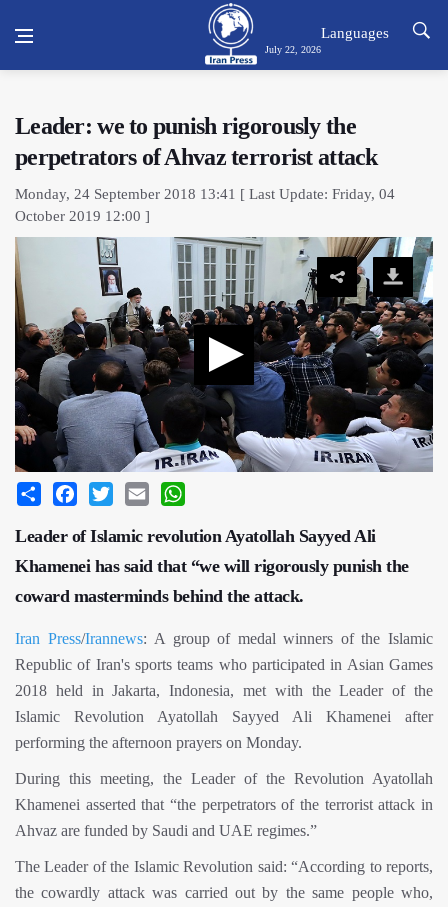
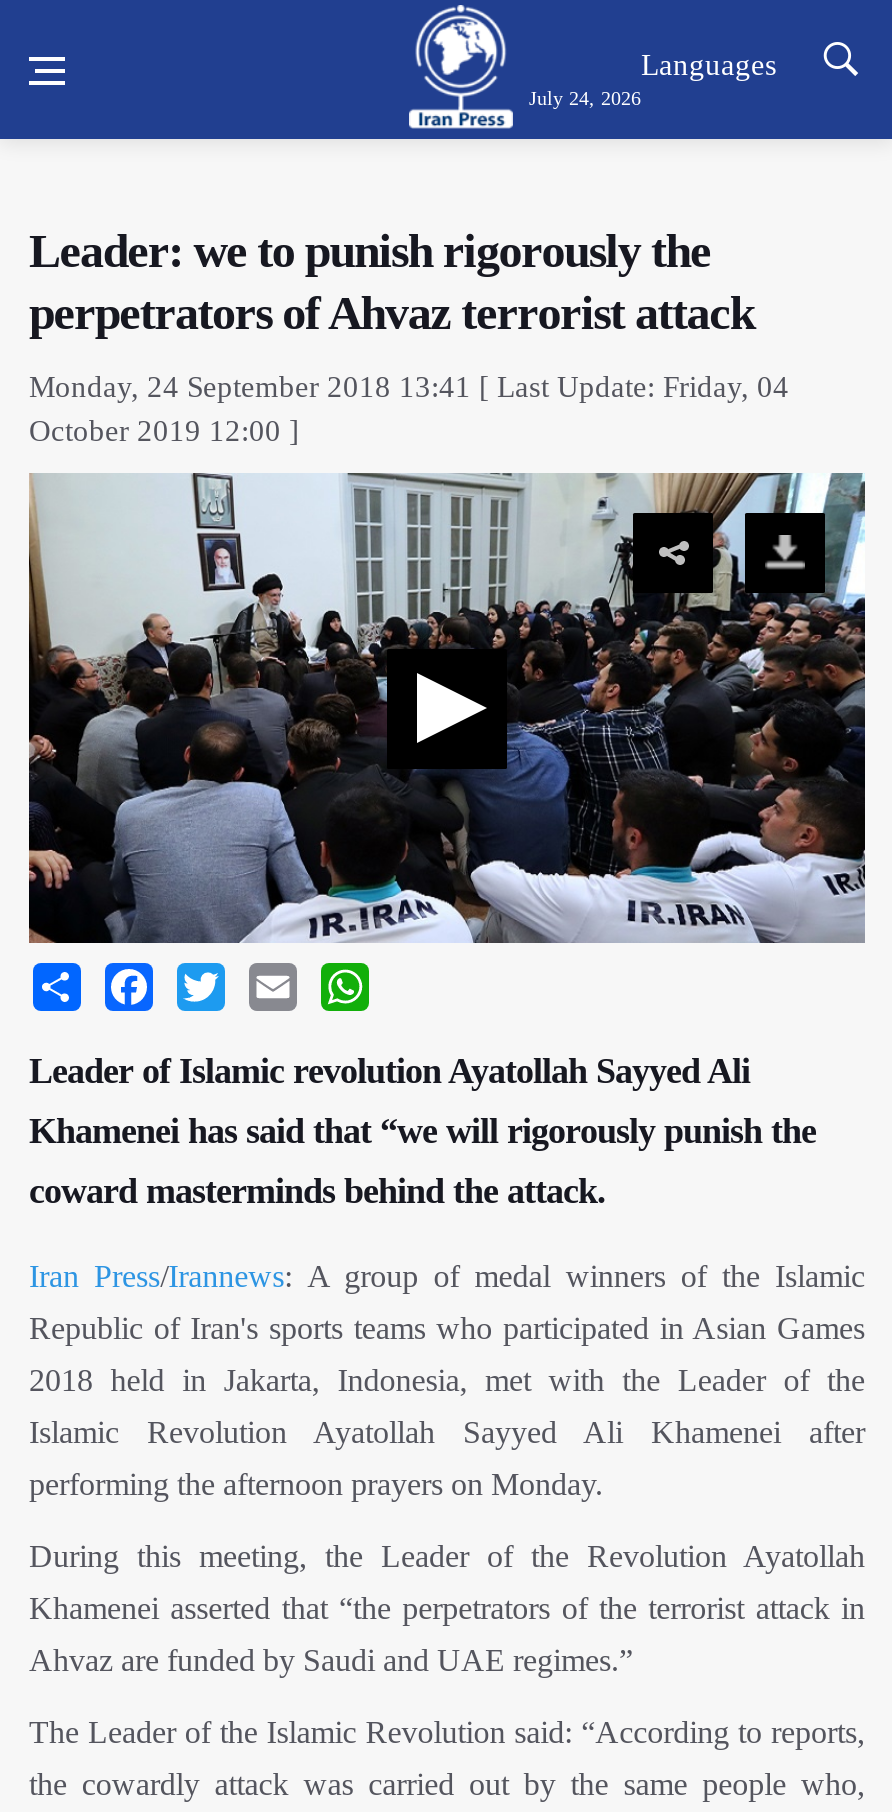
- July 22, 2026
+ July 24, 2026
